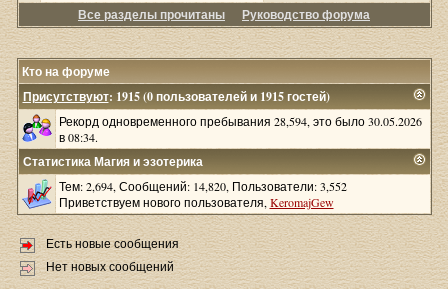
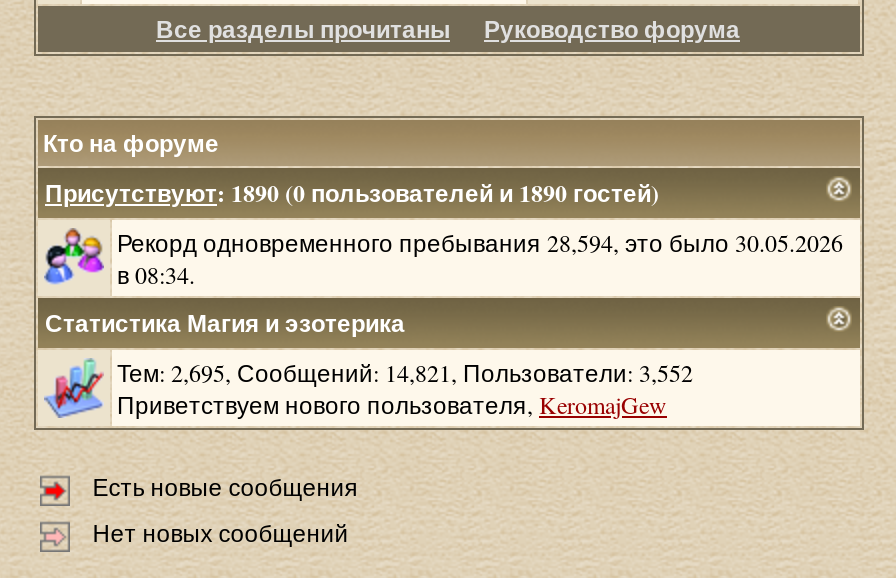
- Присутствуют: 1915 (0 пользователей и 1915 гостей)
+ Присутствуют: 1890 (0 пользователей и 1890 гостей)

- Тем: 2,694, Сообщений: 14,820, Пользователи: 3,552
+ Тем: 2,695, Сообщений: 14,821, Пользователи: 3,552
